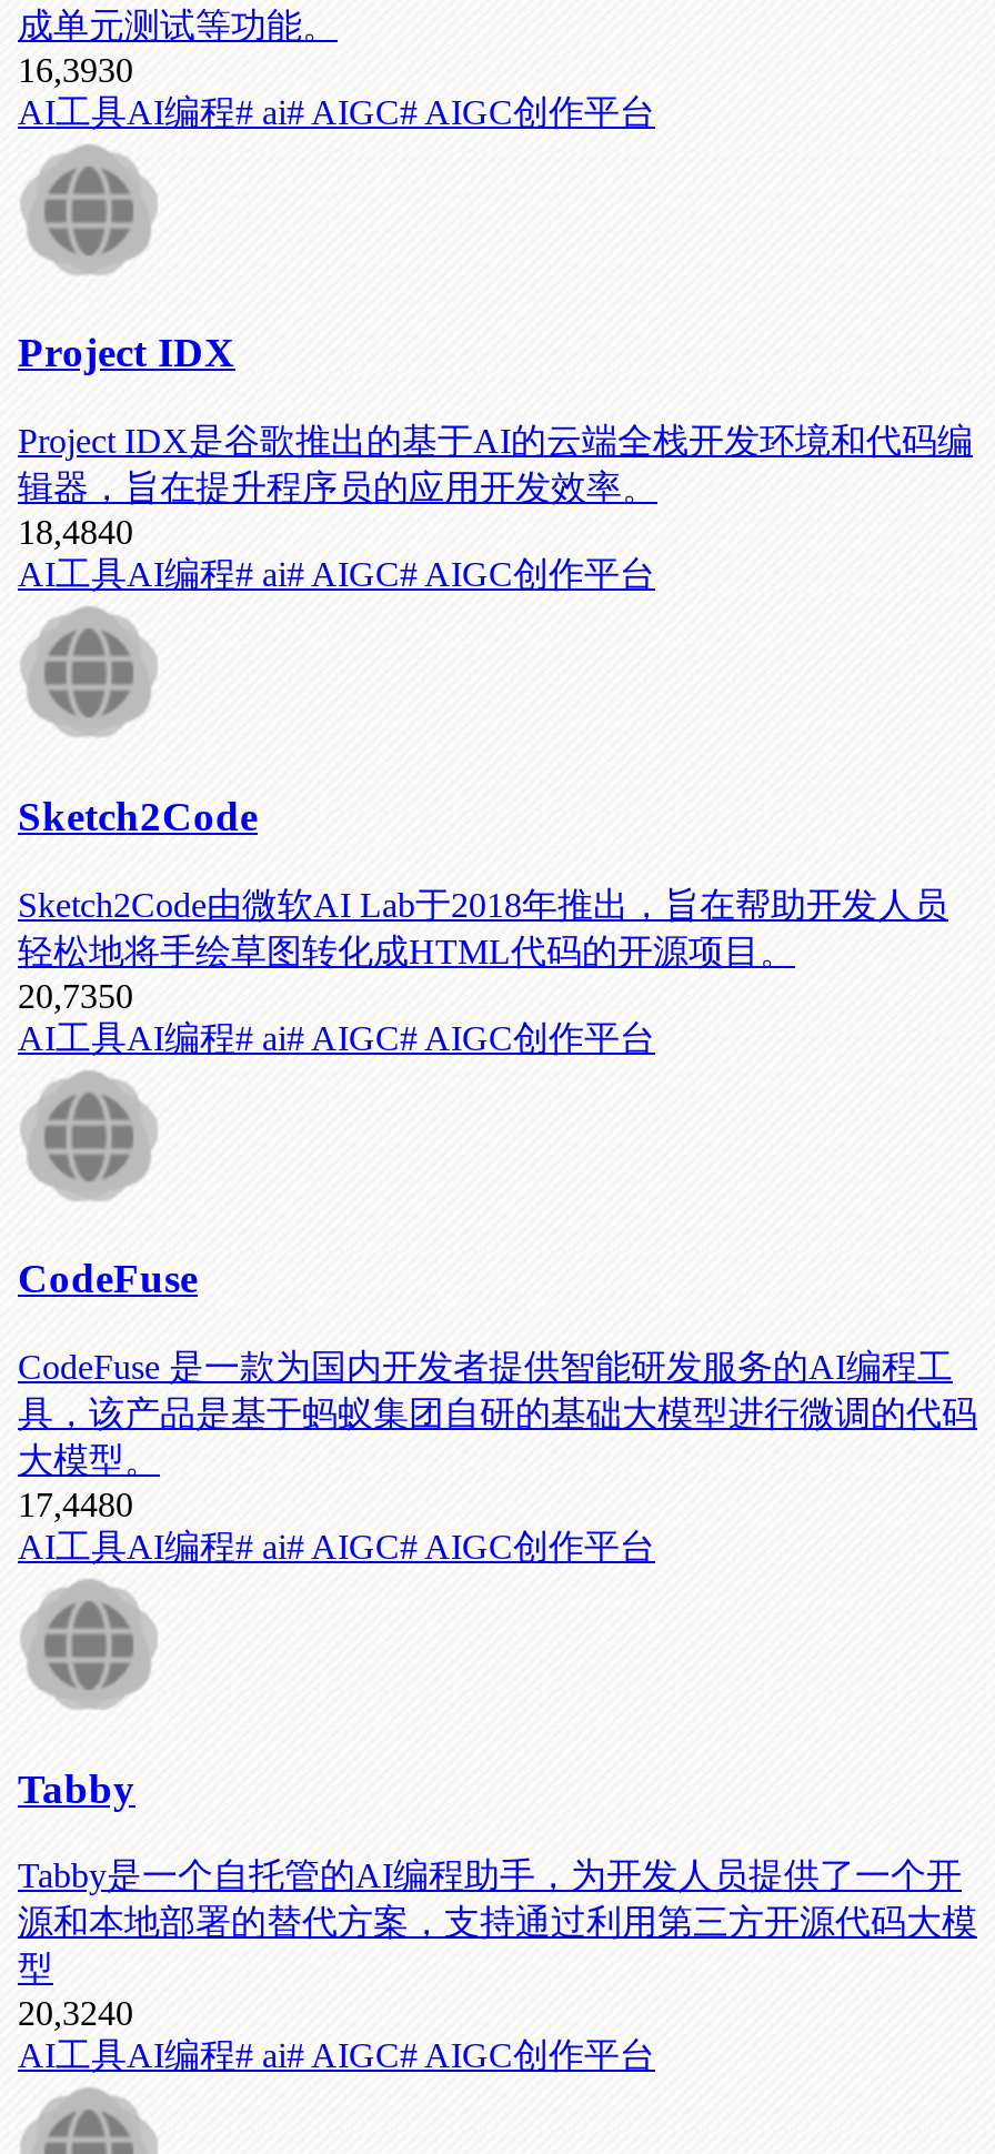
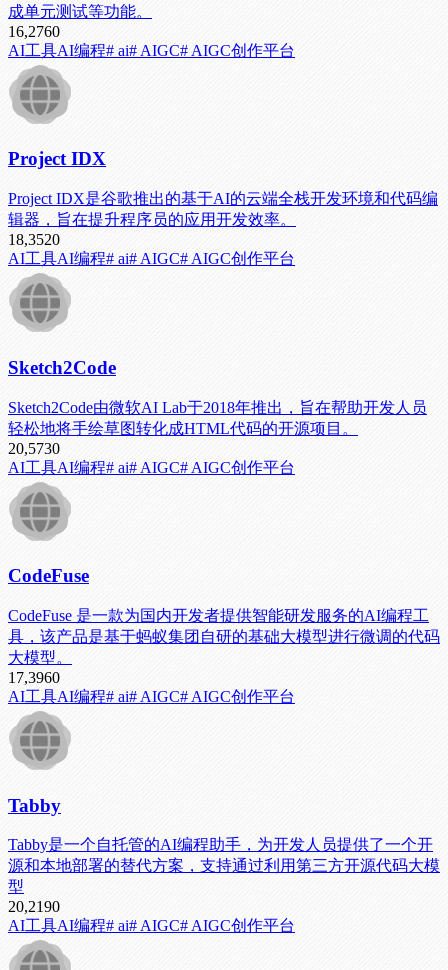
- 16,3930
+ 16,2760

- 18,4840
+ 18,3520

- 20,7350
+ 20,5730

- 17,4480
+ 17,3960

- 20,3240
+ 20,2190
